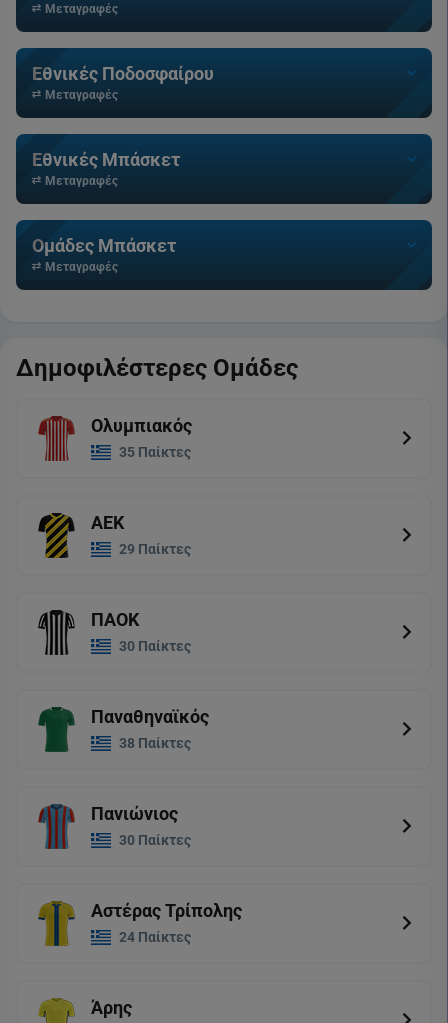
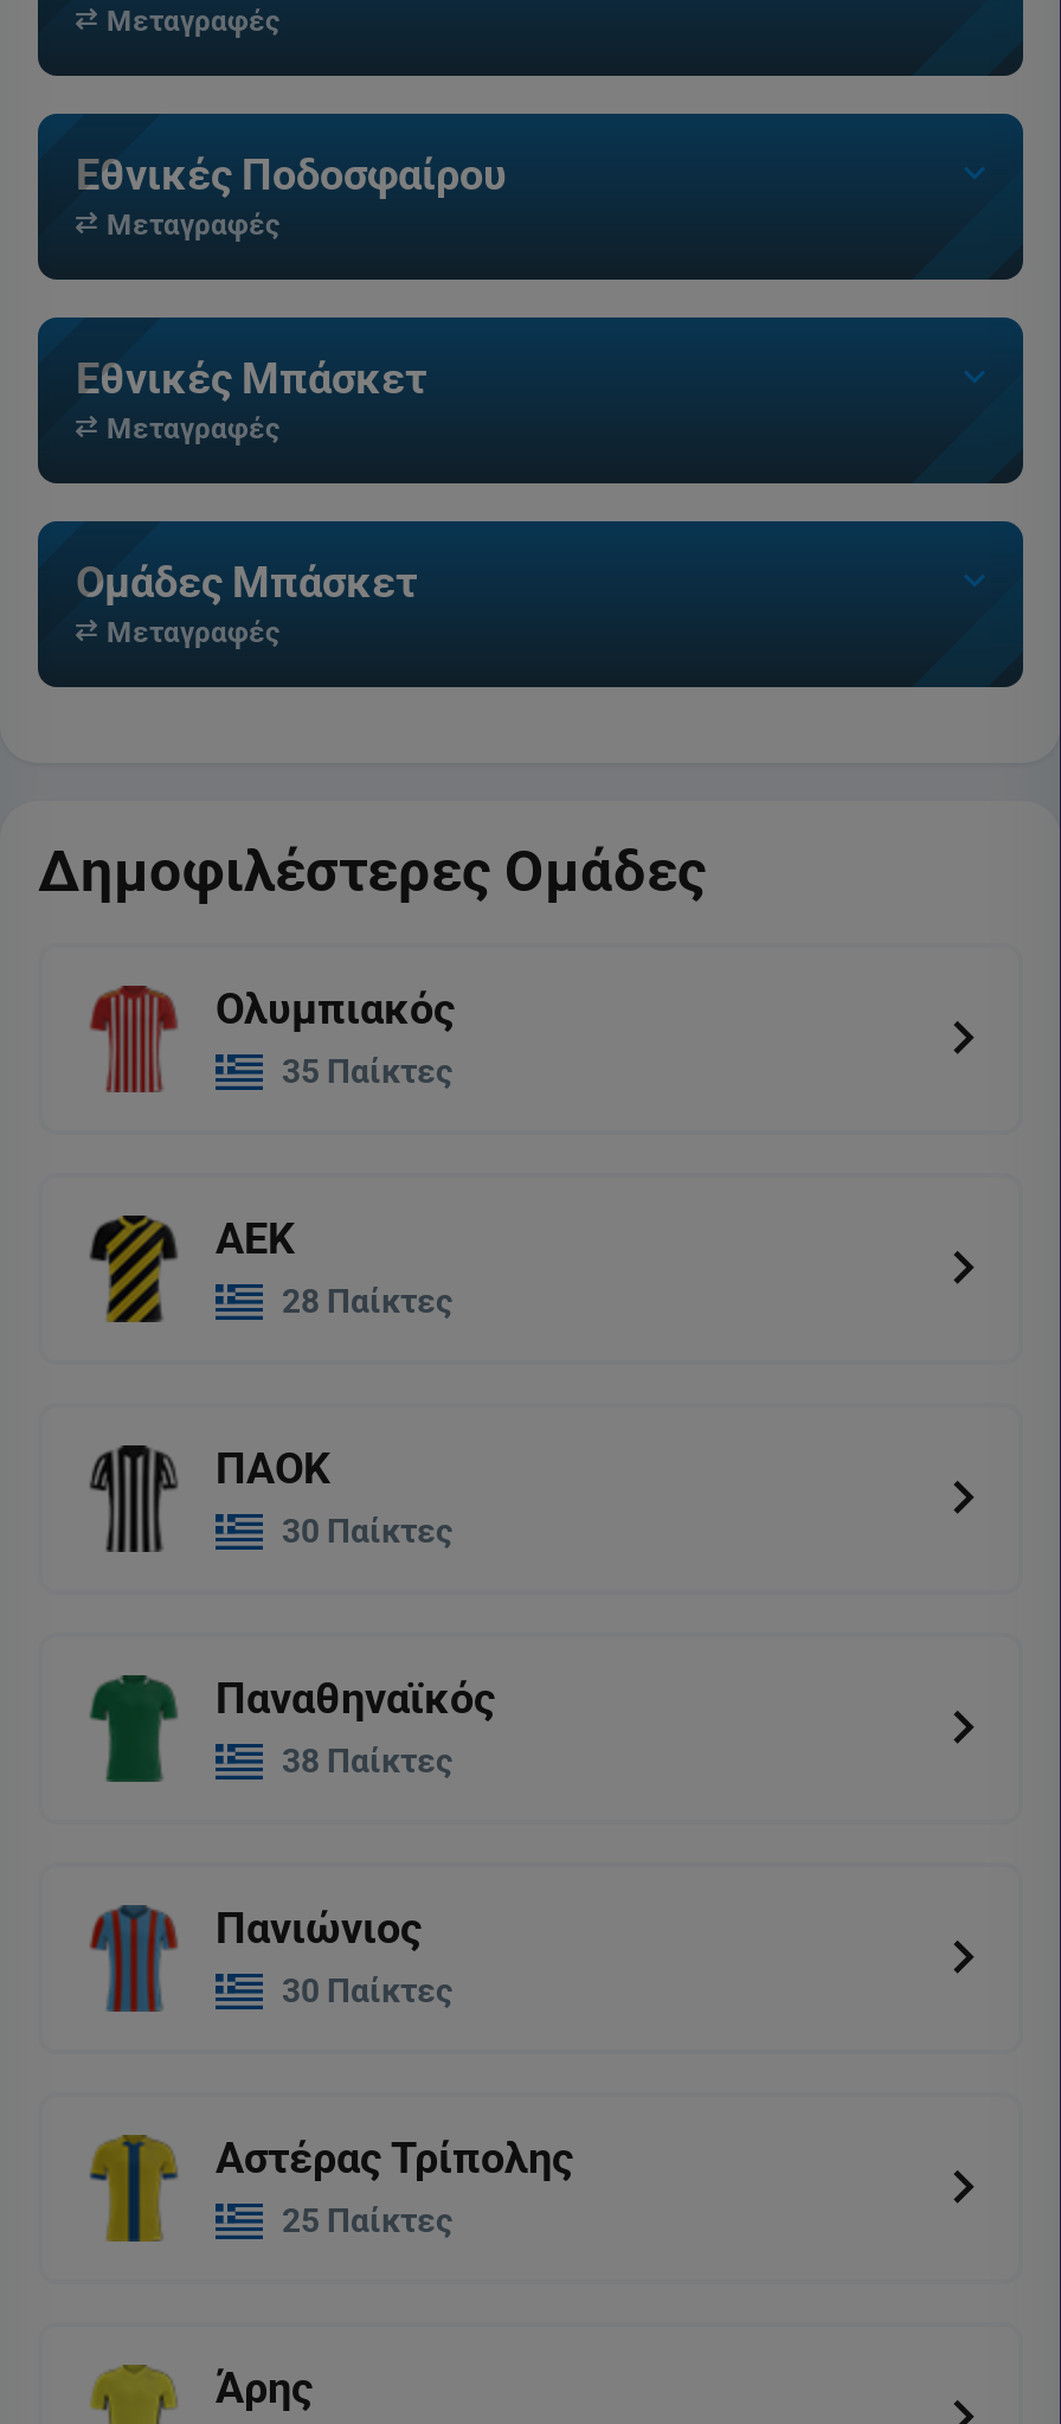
- 29 Παίκτες
+ 28 Παίκτες

- 24 Παίκτες
+ 25 Παίκτες
